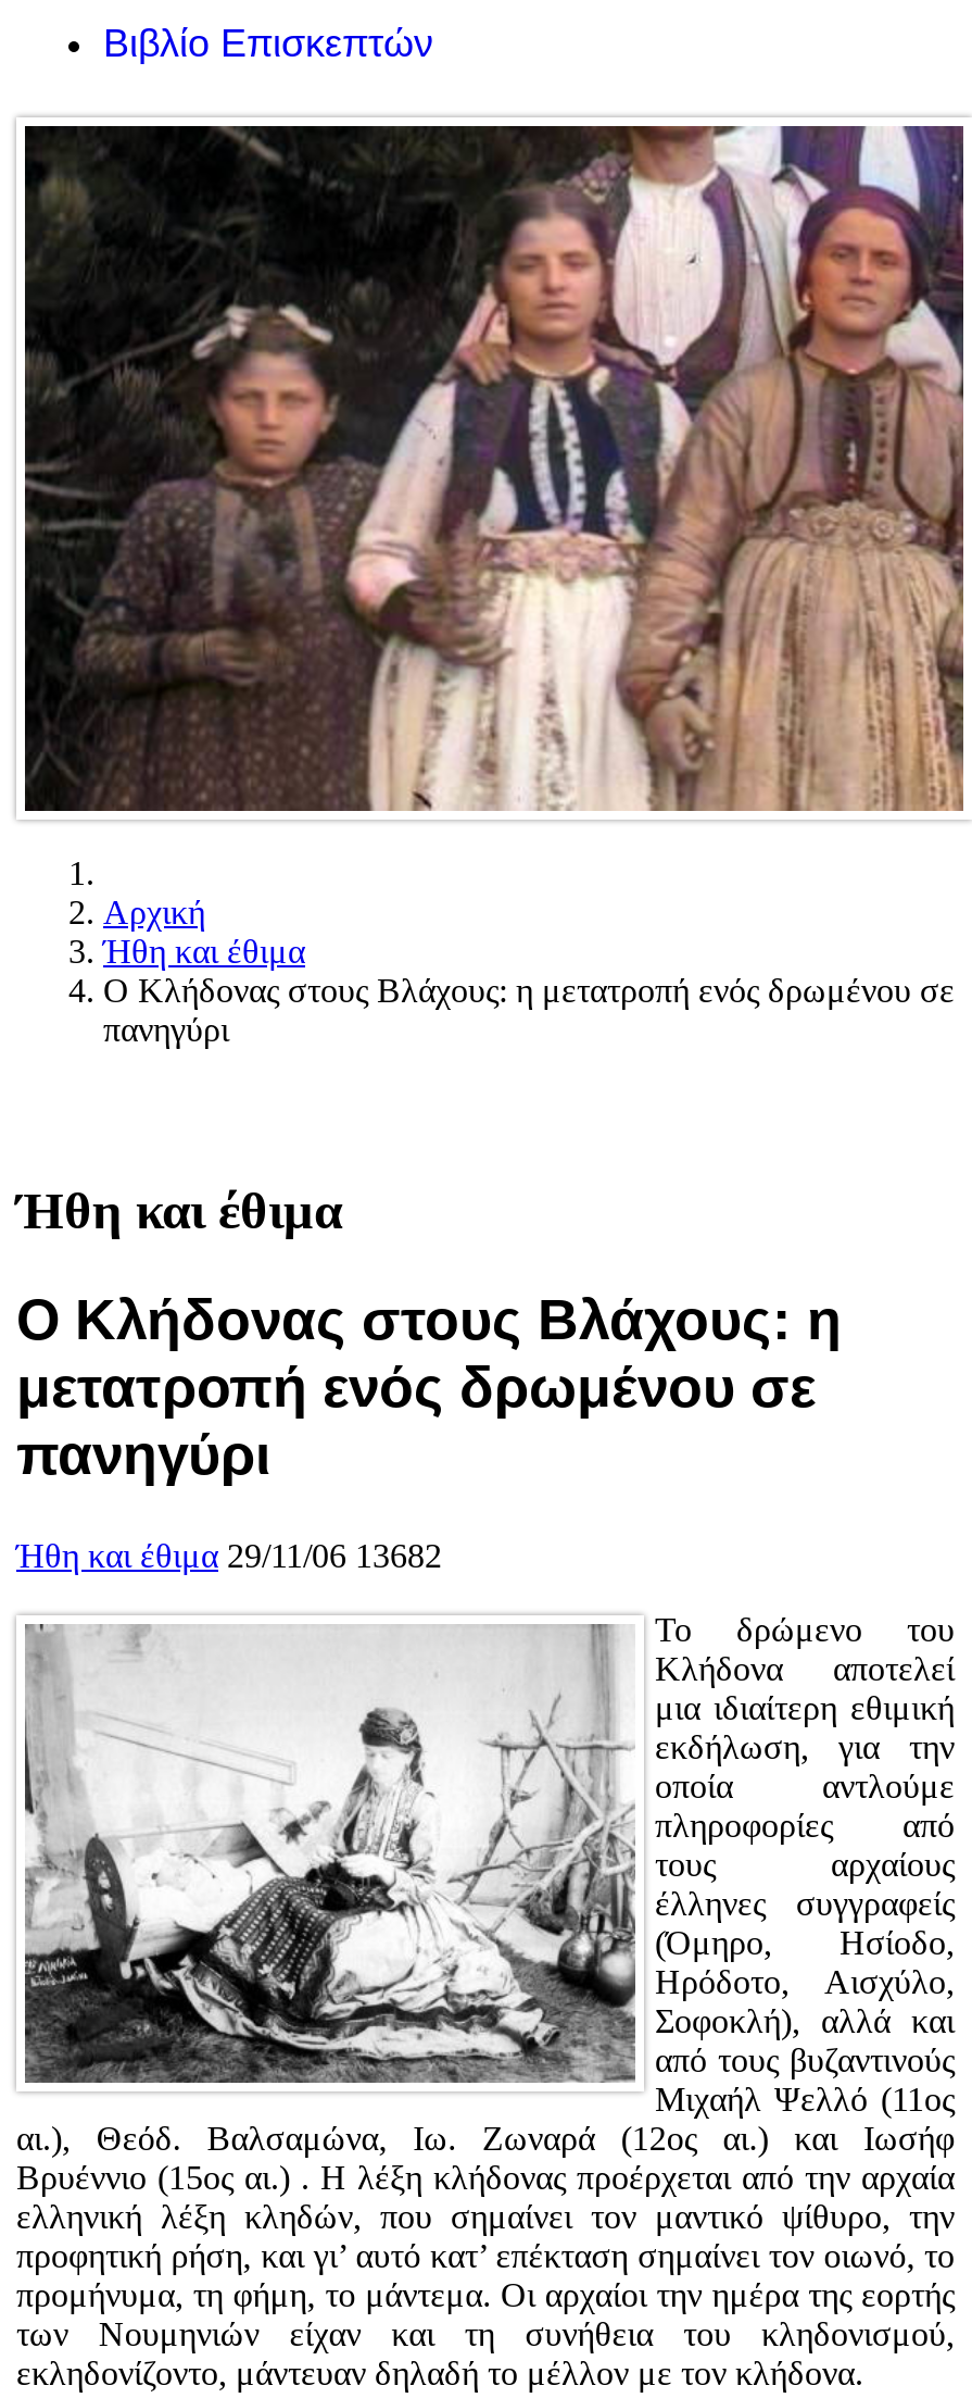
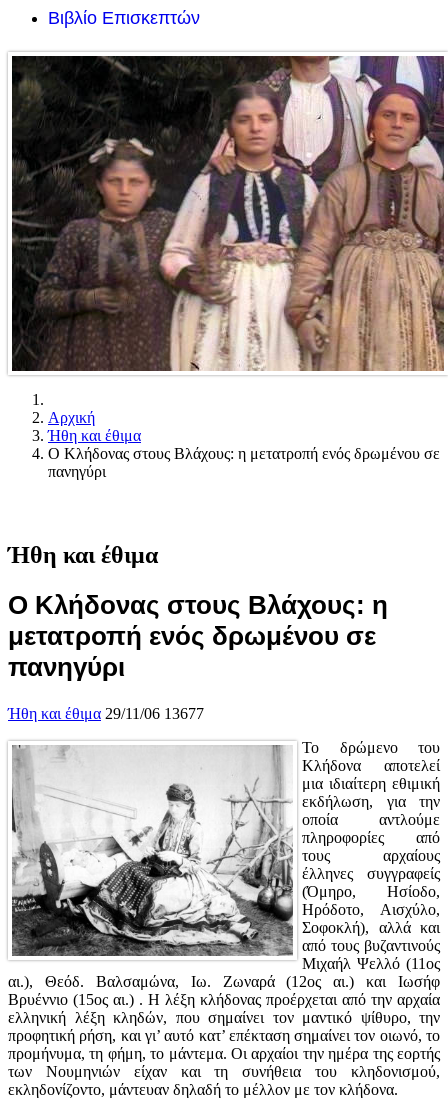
- Ήθη και έθιμα 29/11/06 13682
+ Ήθη και έθιμα 29/11/06 13677
